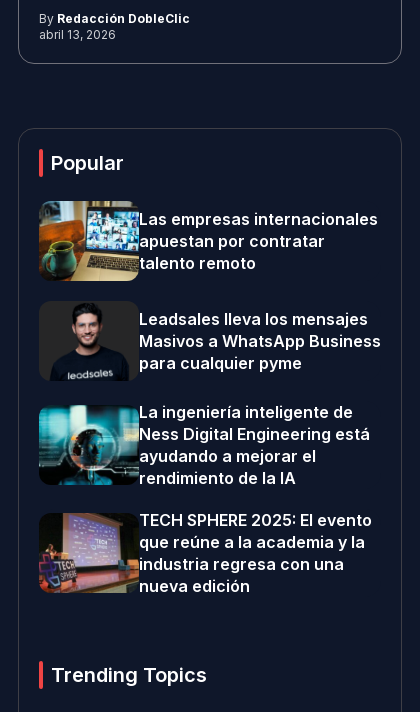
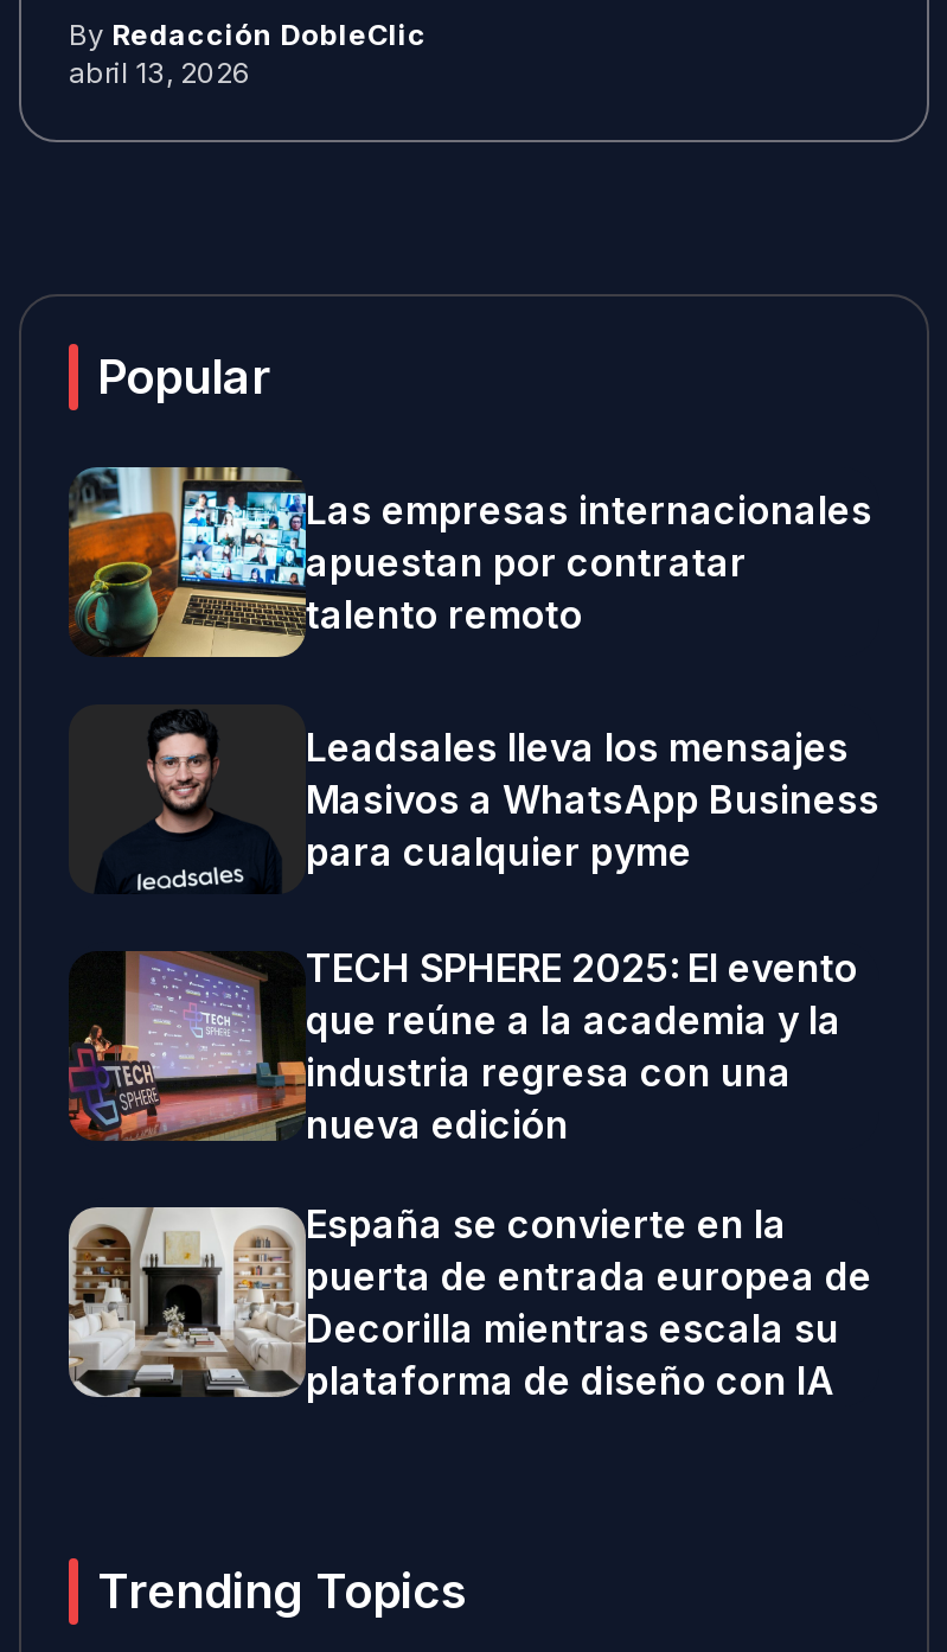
- [image]
- La ingeniería inteligente de
- Ness Digital Engineering está
- ayudando a mejorar el
- rendimiento de la IA

moved up: [image] | TECH SPHERE 2025: El evento | que reúne a la academia y la | industria regresa con una | nueva edición

+ [image]
+ España se convierte en la
+ puerta de entrada europea de
+ Decorilla mientras escala su
+ plataforma de diseño con IA
